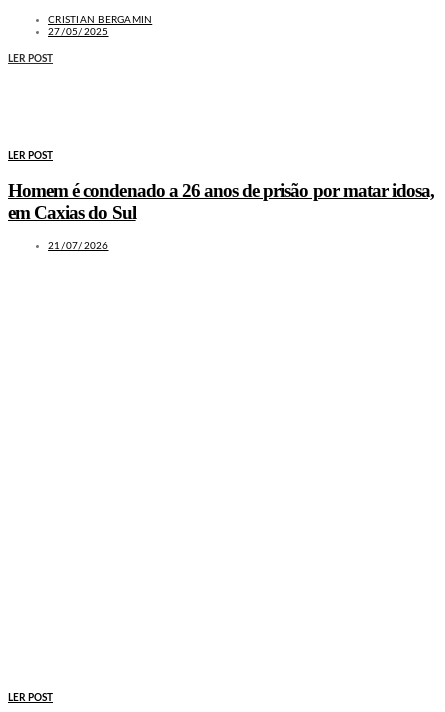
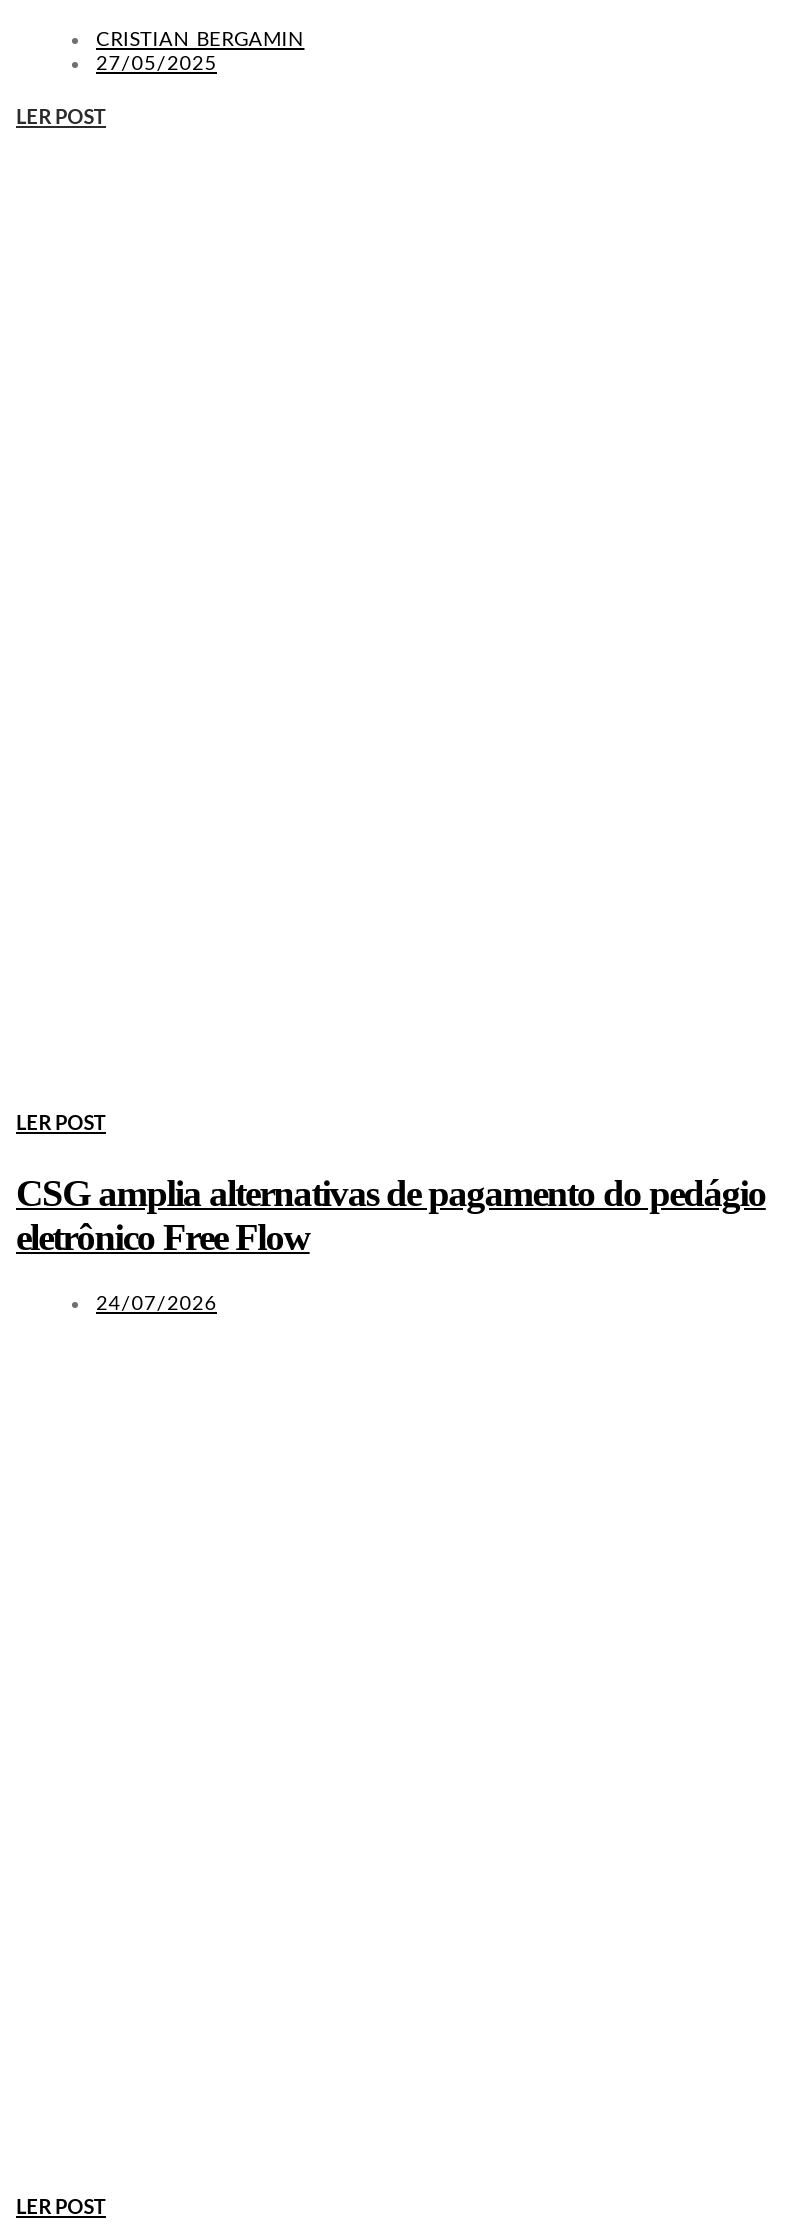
- Homem é condenado a 26 anos de prisão por matar idosa,
- em Caxias do Sul
+ CSG amplia alternativas de pagamento do pedágio
+ eletrônico Free Flow

- 21/07/2026
+ 24/07/2026
